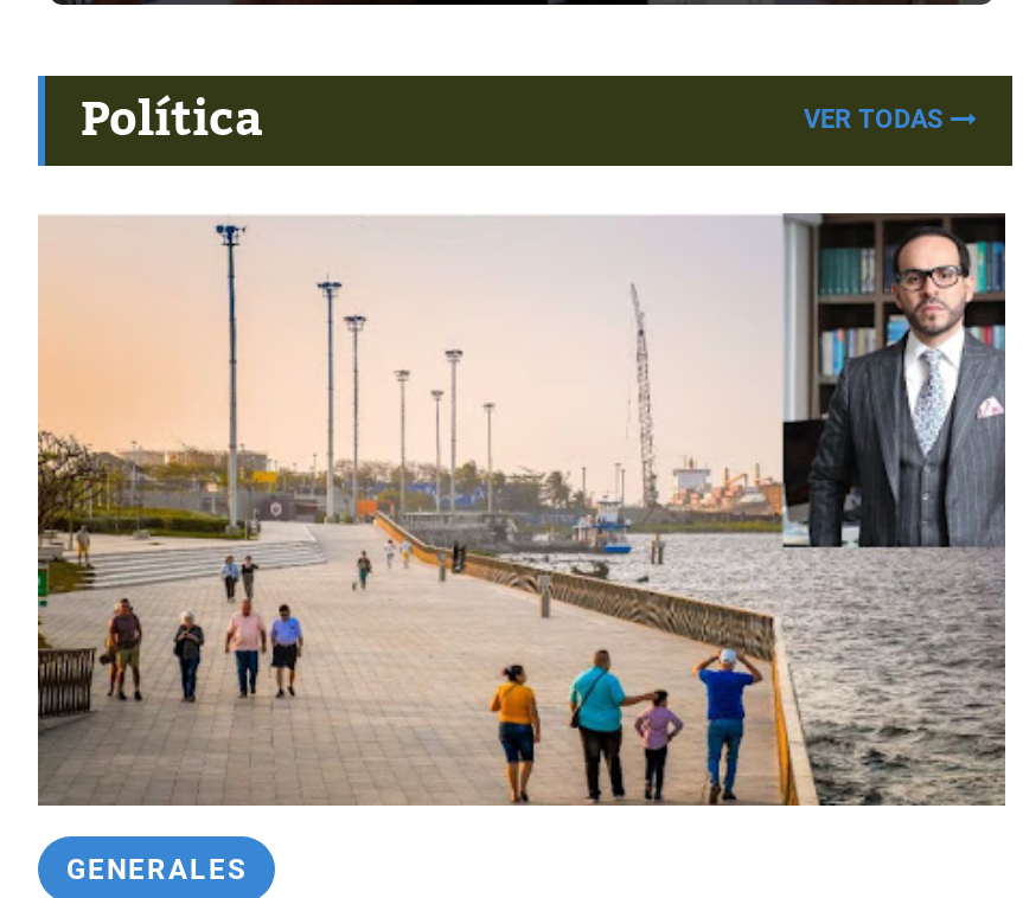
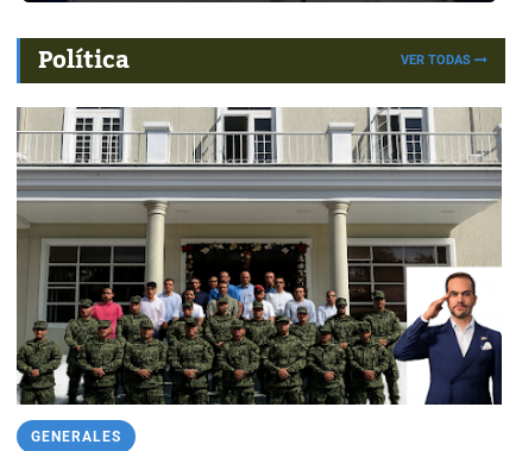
- [image]
+ [image]
